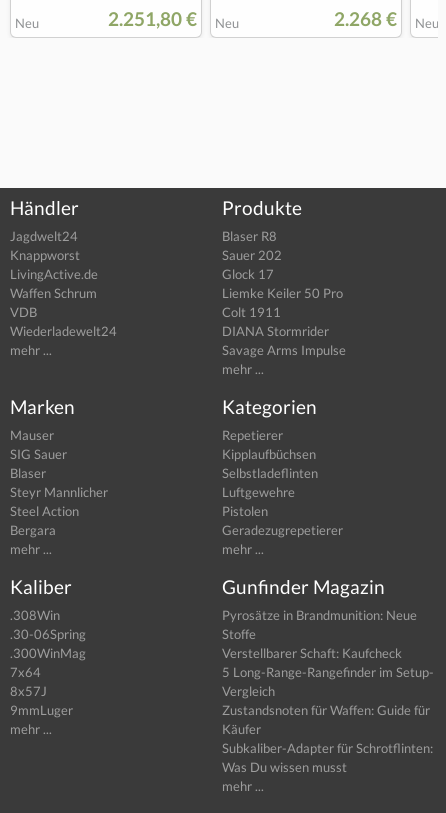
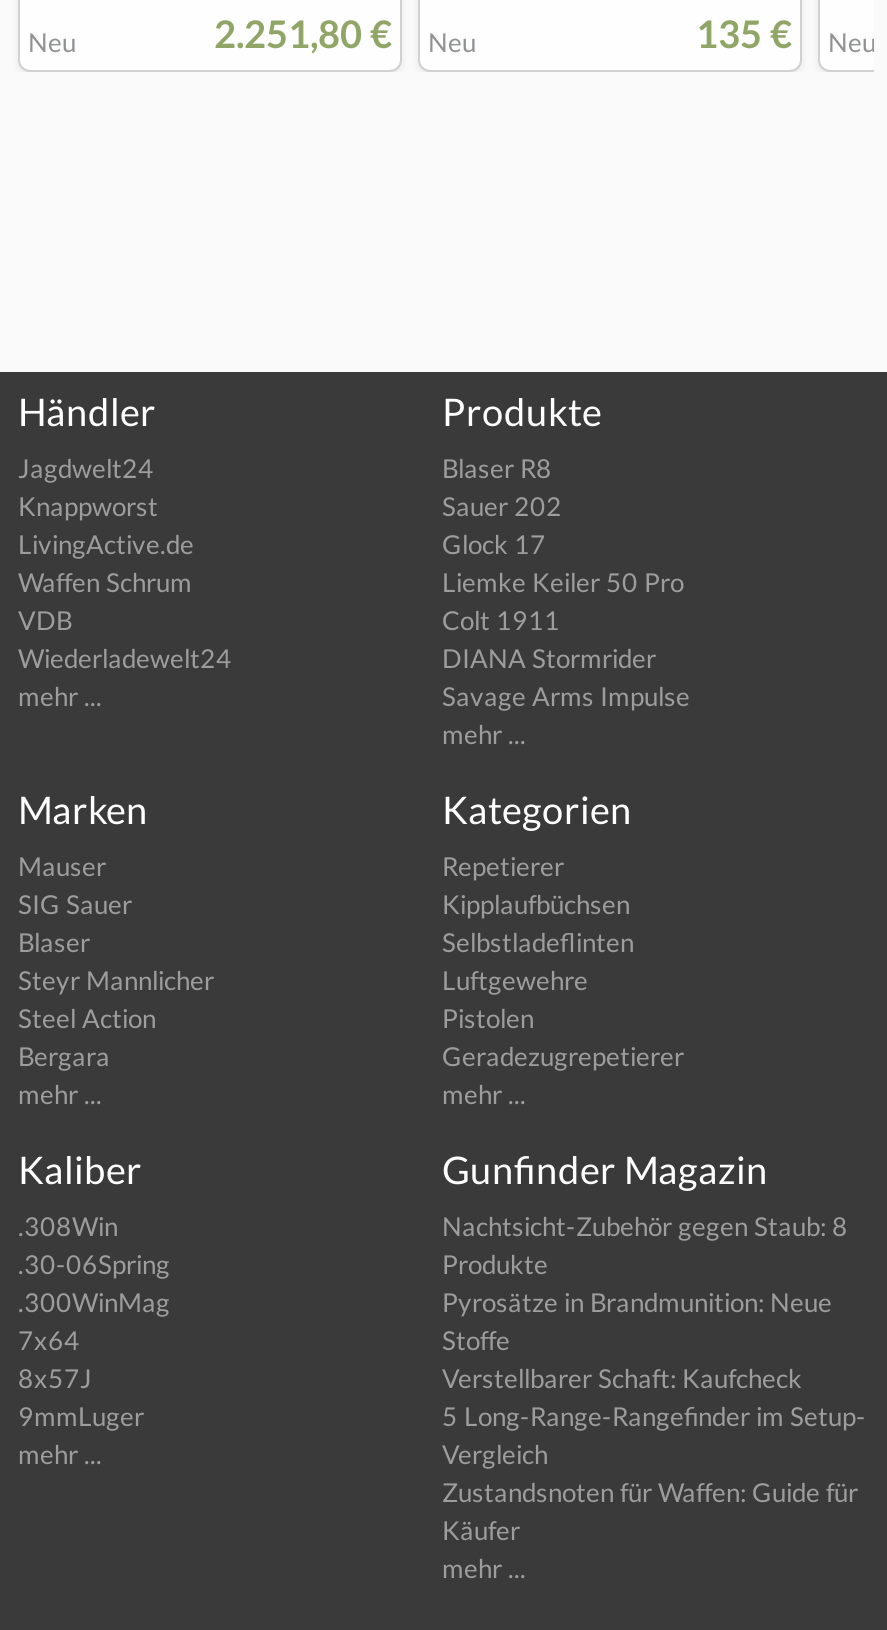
- 2.268 € Neu
+ 135 € Neu

moved down: Pyrosätze in Brandmunition: Neue | Stoffe | Verstellbarer Schaft: Kaufcheck | 5 Long-Range-Rangefinder im Setup- | Vergleich | Zustandsnoten für Waffen: Guide für | Käufer

+ Nachtsicht-Zubehör gegen Staub: 8
+ Produkte

- Subkaliber-Adapter für Schrotflinten:
- Was Du wissen musst
